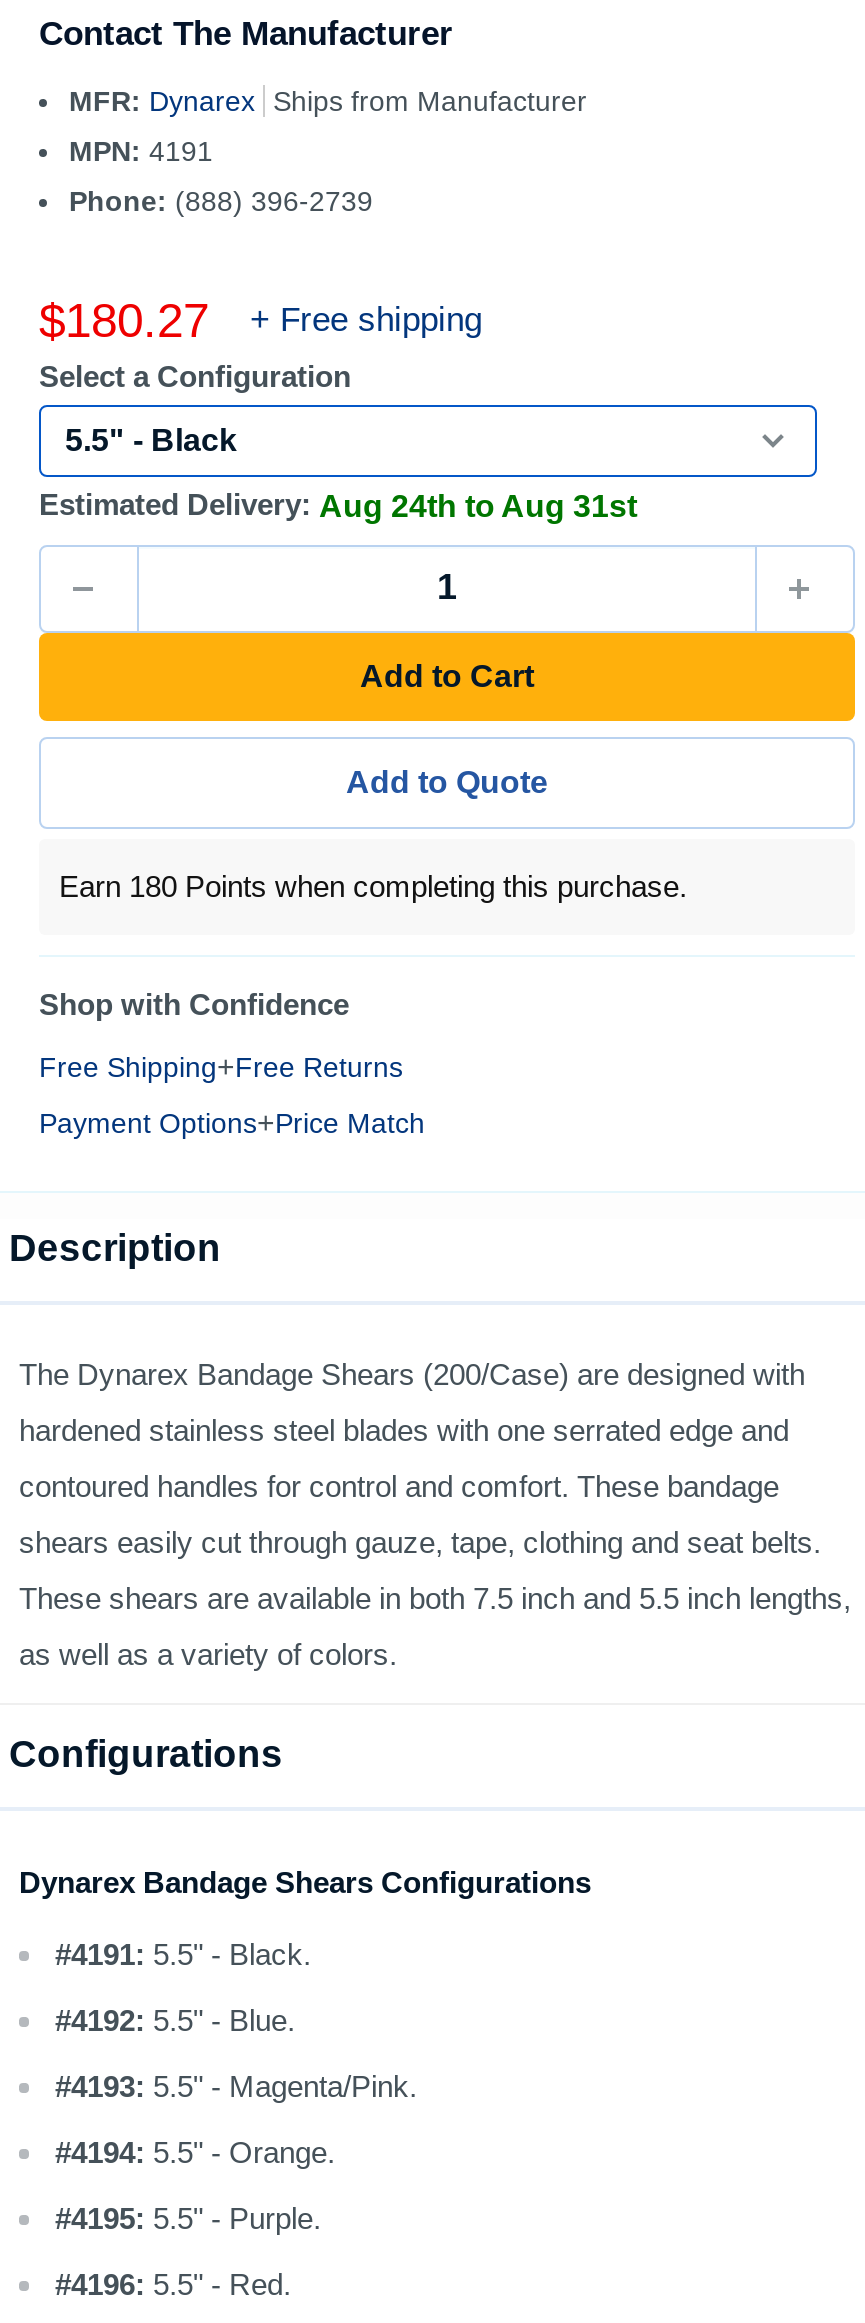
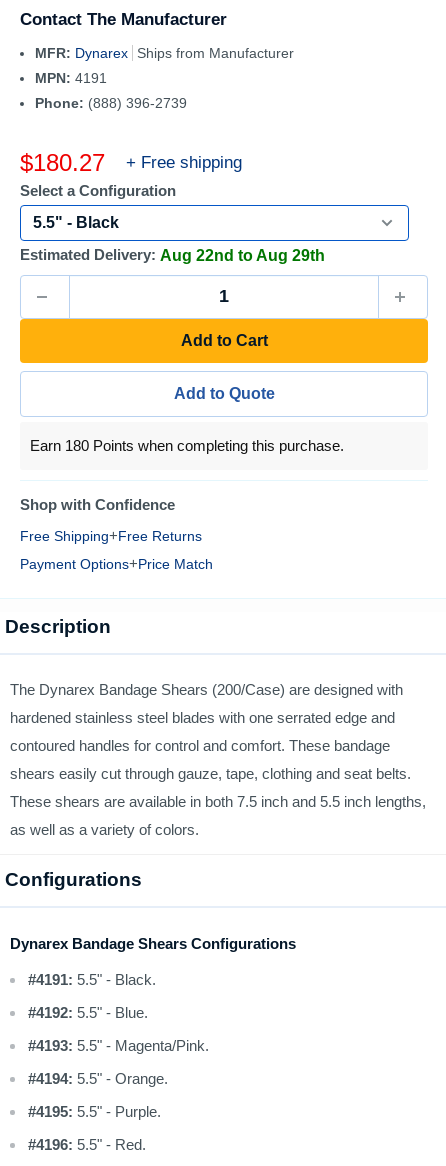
- Estimated Delivery: Aug 24th to Aug 31st
+ Estimated Delivery: Aug 22nd to Aug 29th
